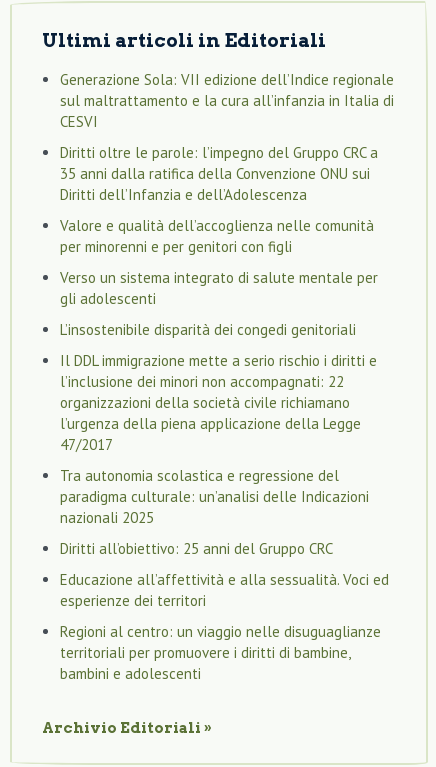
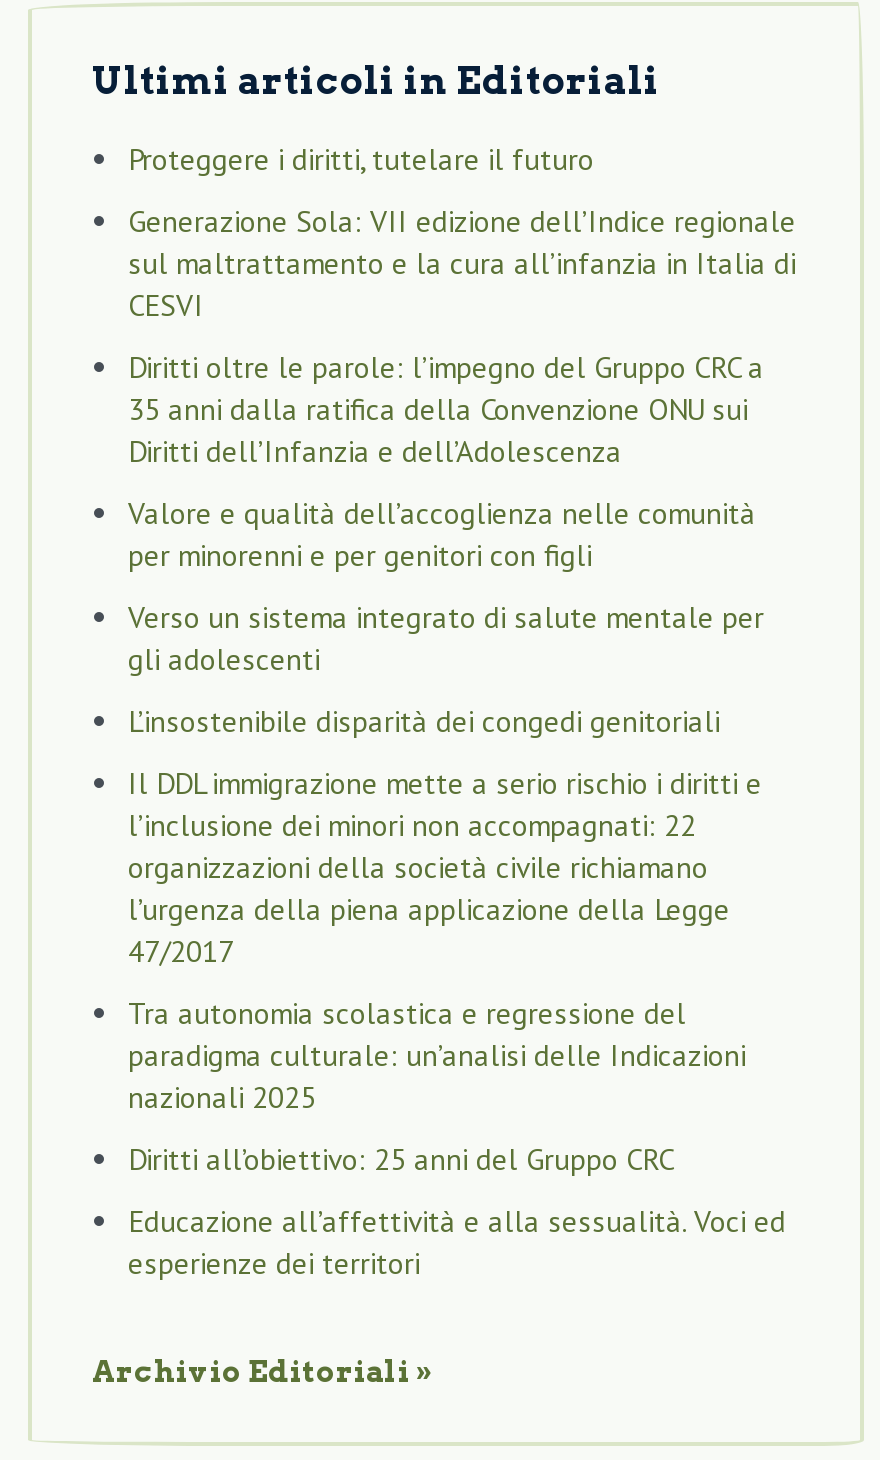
+ Proteggere i diritti, tutelare il futuro

moved down: Generazione Sola: VII edizione dell’Indice regionale | sul maltrattamento e la cura all’infanzia in Italia di | CESVI | ... | Educazione all’affettività e alla sessualità. Voci ed | esperienze dei territori

- Regioni al centro: un viaggio nelle disuguaglianze
- territoriali per promuovere i diritti di bambine,
- bambini e adolescenti
